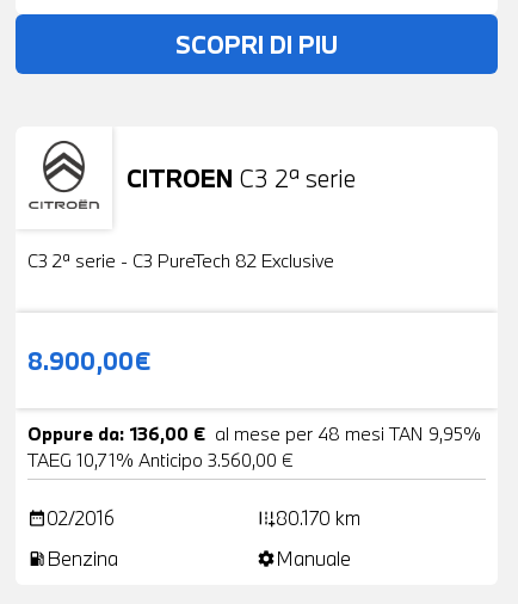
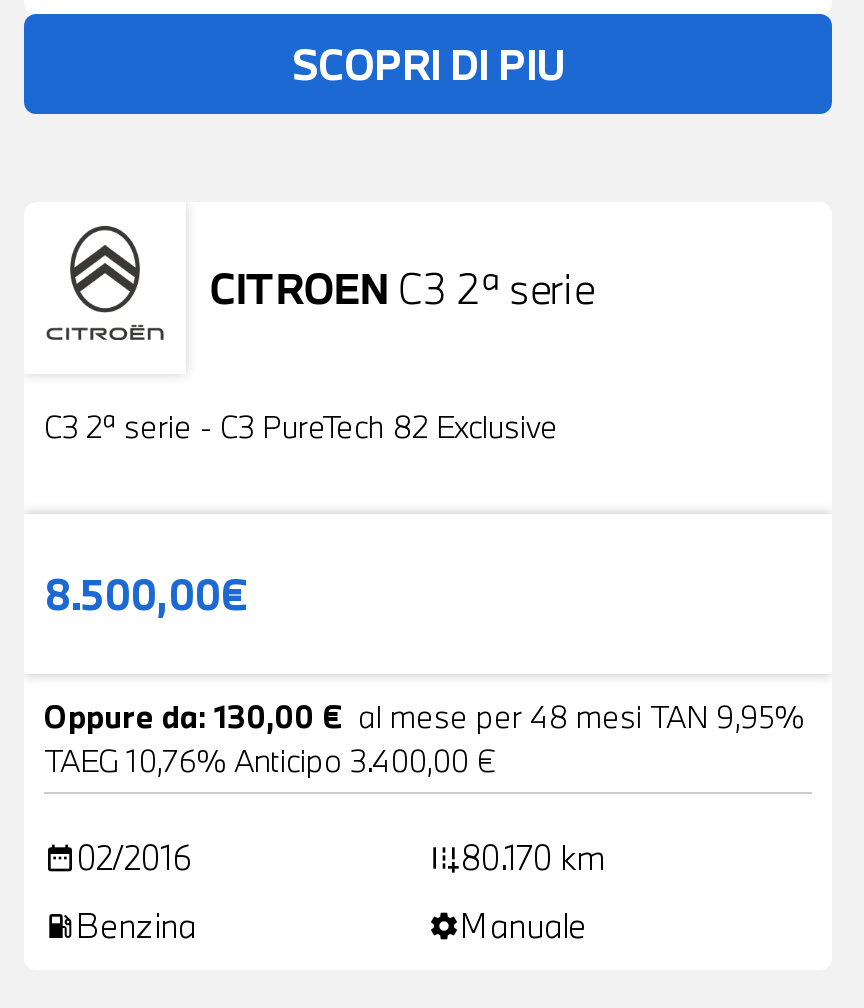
- 8.900,00€
+ 8.500,00€

- Oppure da: 136,00 € al mese per 48 mesi TAN 9,95%
+ Oppure da: 130,00 € al mese per 48 mesi TAN 9,95%

- TAEG 10,71% Anticipo 3.560,00 €
+ TAEG 10,76% Anticipo 3.400,00 €
